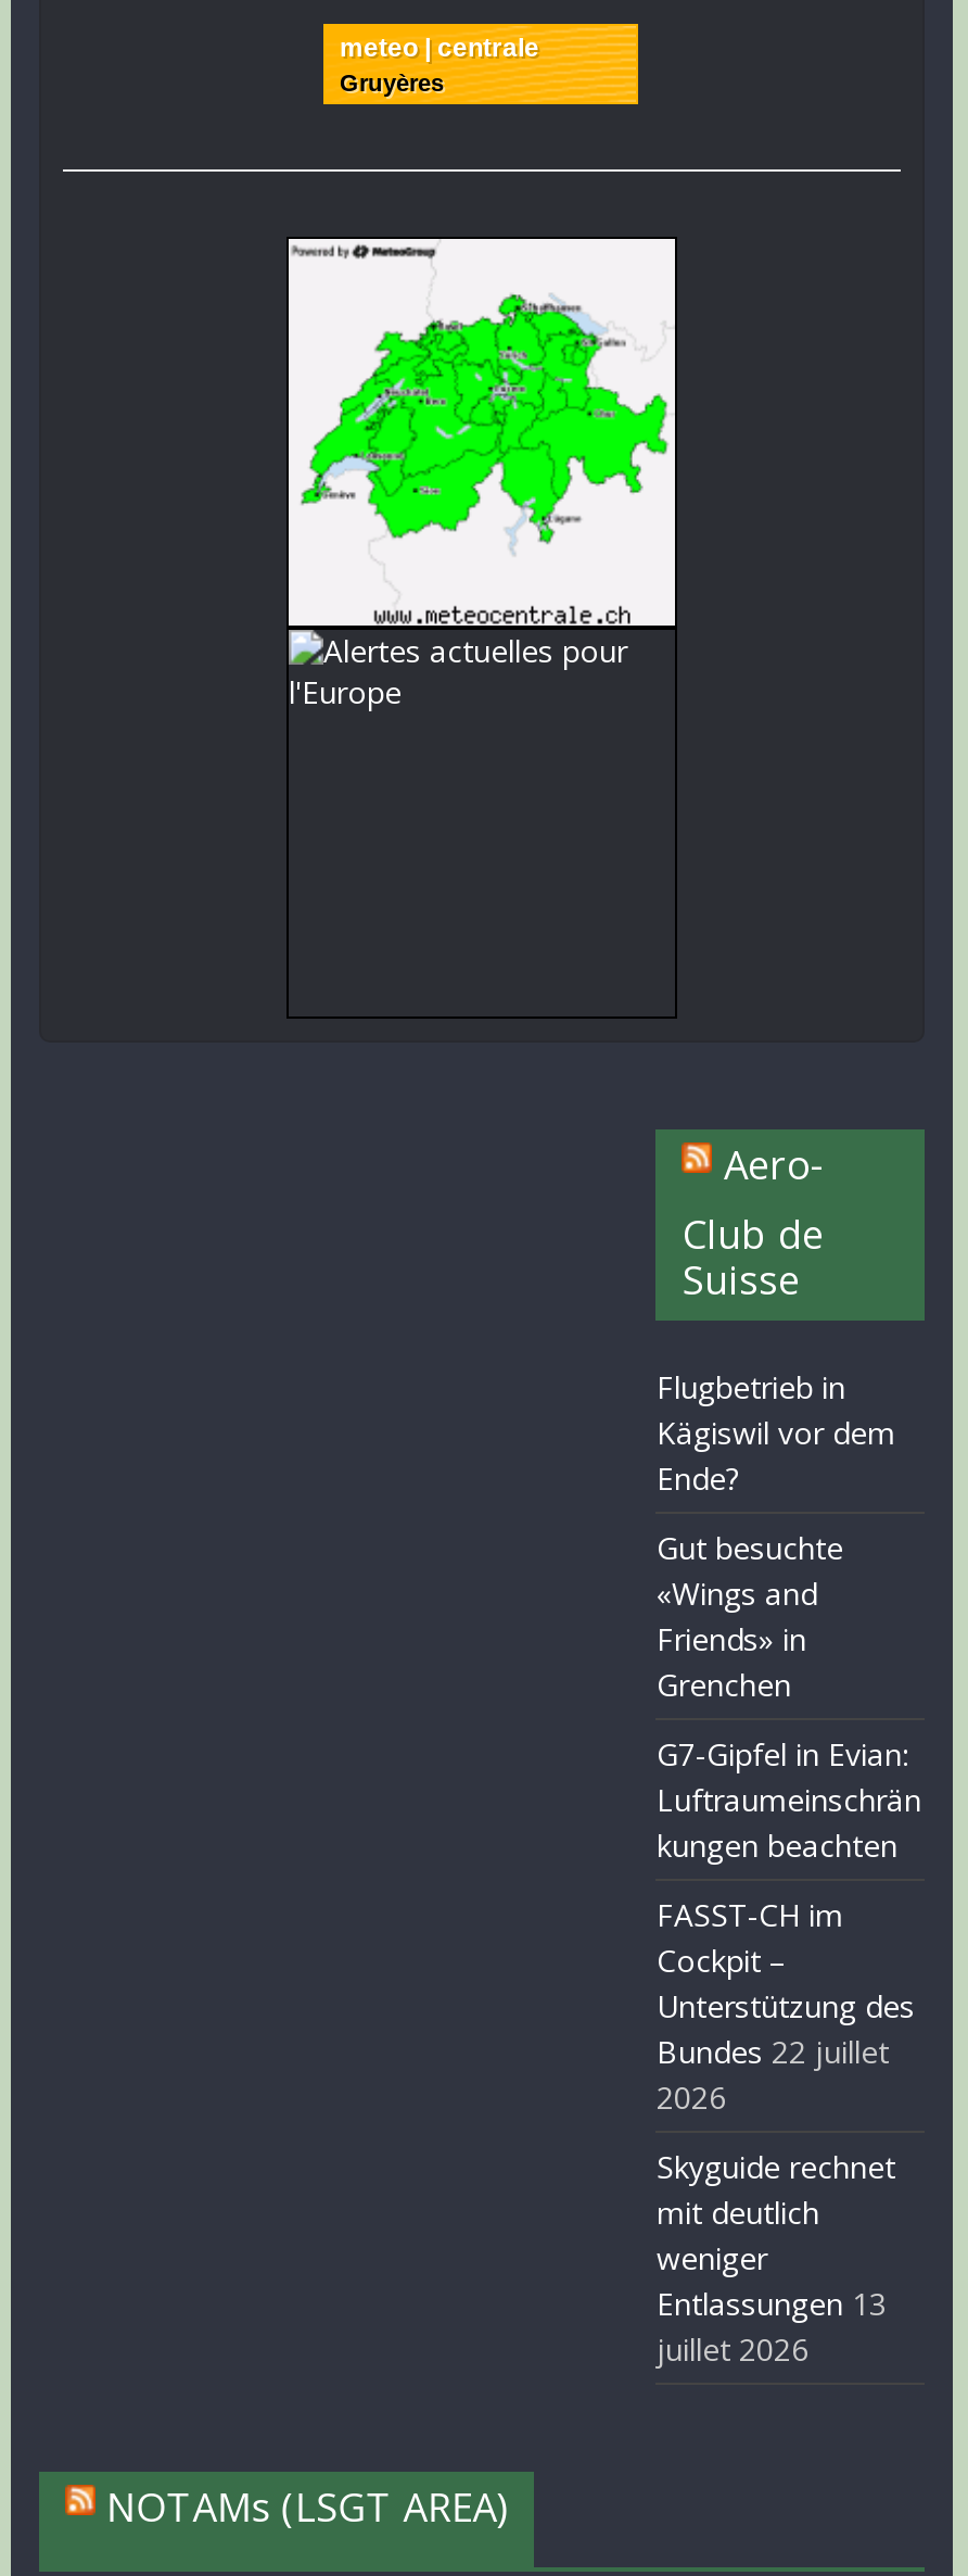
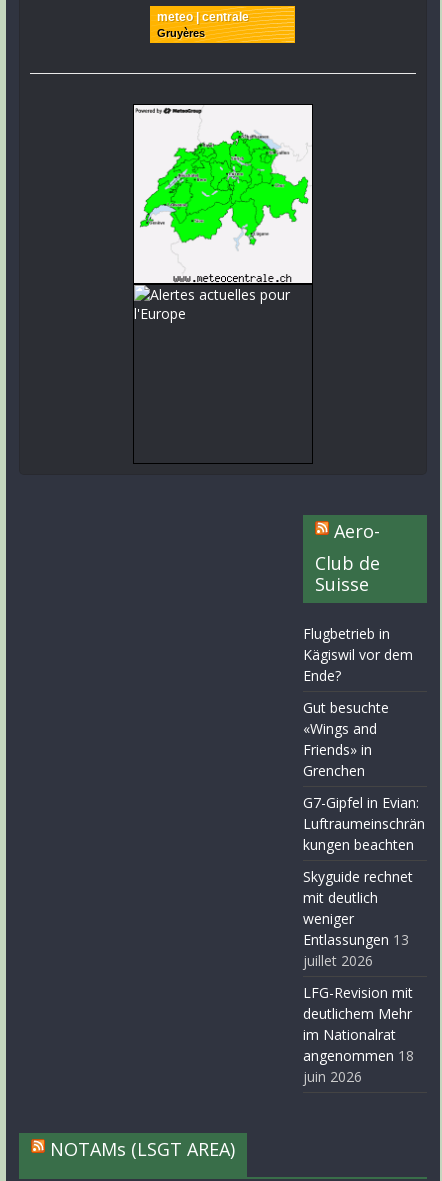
- FASST-CH im
- Cockpit –
- Unterstützung des
- Bundes 22 juillet
- 2026

moved up: Skyguide rechnet | mit deutlich | weniger | Entlassungen 13 | juillet 2026

+ LFG-Revision mit
+ deutlichem Mehr
+ im Nationalrat
+ angenommen 18
+ juin 2026
